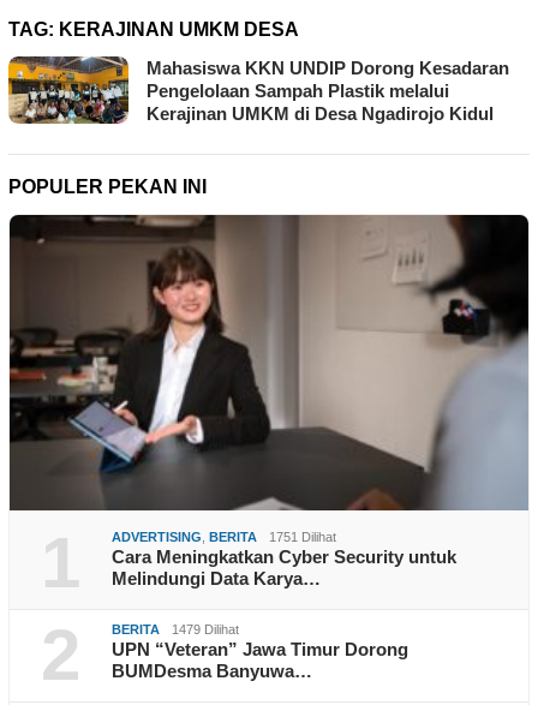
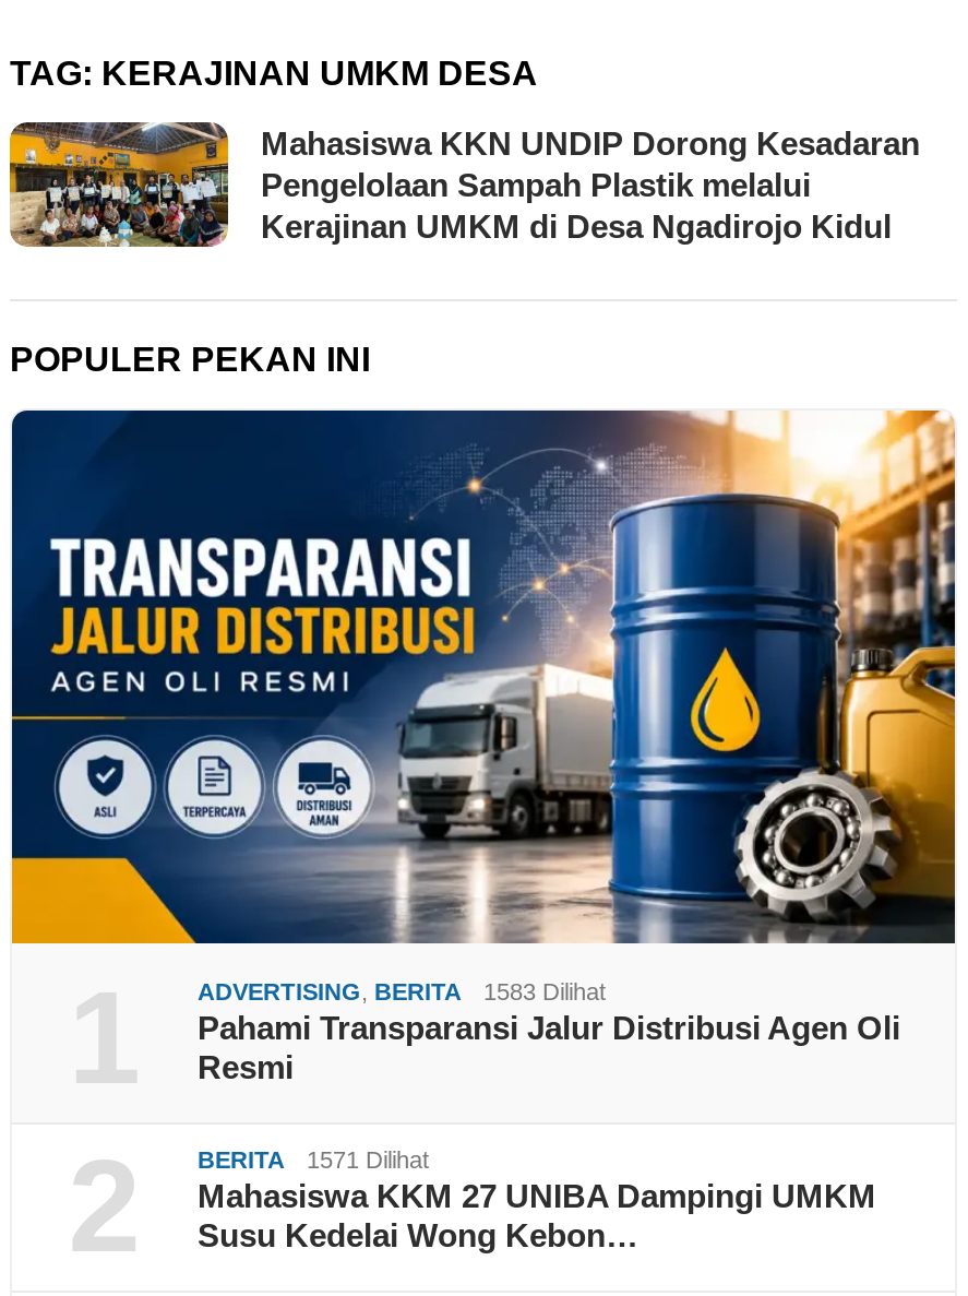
- [image]
- 1751 Dilihat
- Cara Meningkatkan Cyber Security untuk
- Melindungi Data Karya…
+ [image]
+ 1583 Dilihat
+ Pahami Transparansi Jalur Distribusi Agen Oli
+ Resmi

- 1479 Dilihat
- UPN “Veteran” Jawa Timur Dorong
- BUMDesma Banyuwa…
+ 1571 Dilihat
+ Mahasiswa KKM 27 UNIBA Dampingi UMKM
+ Susu Kedelai Wong Kebon…
